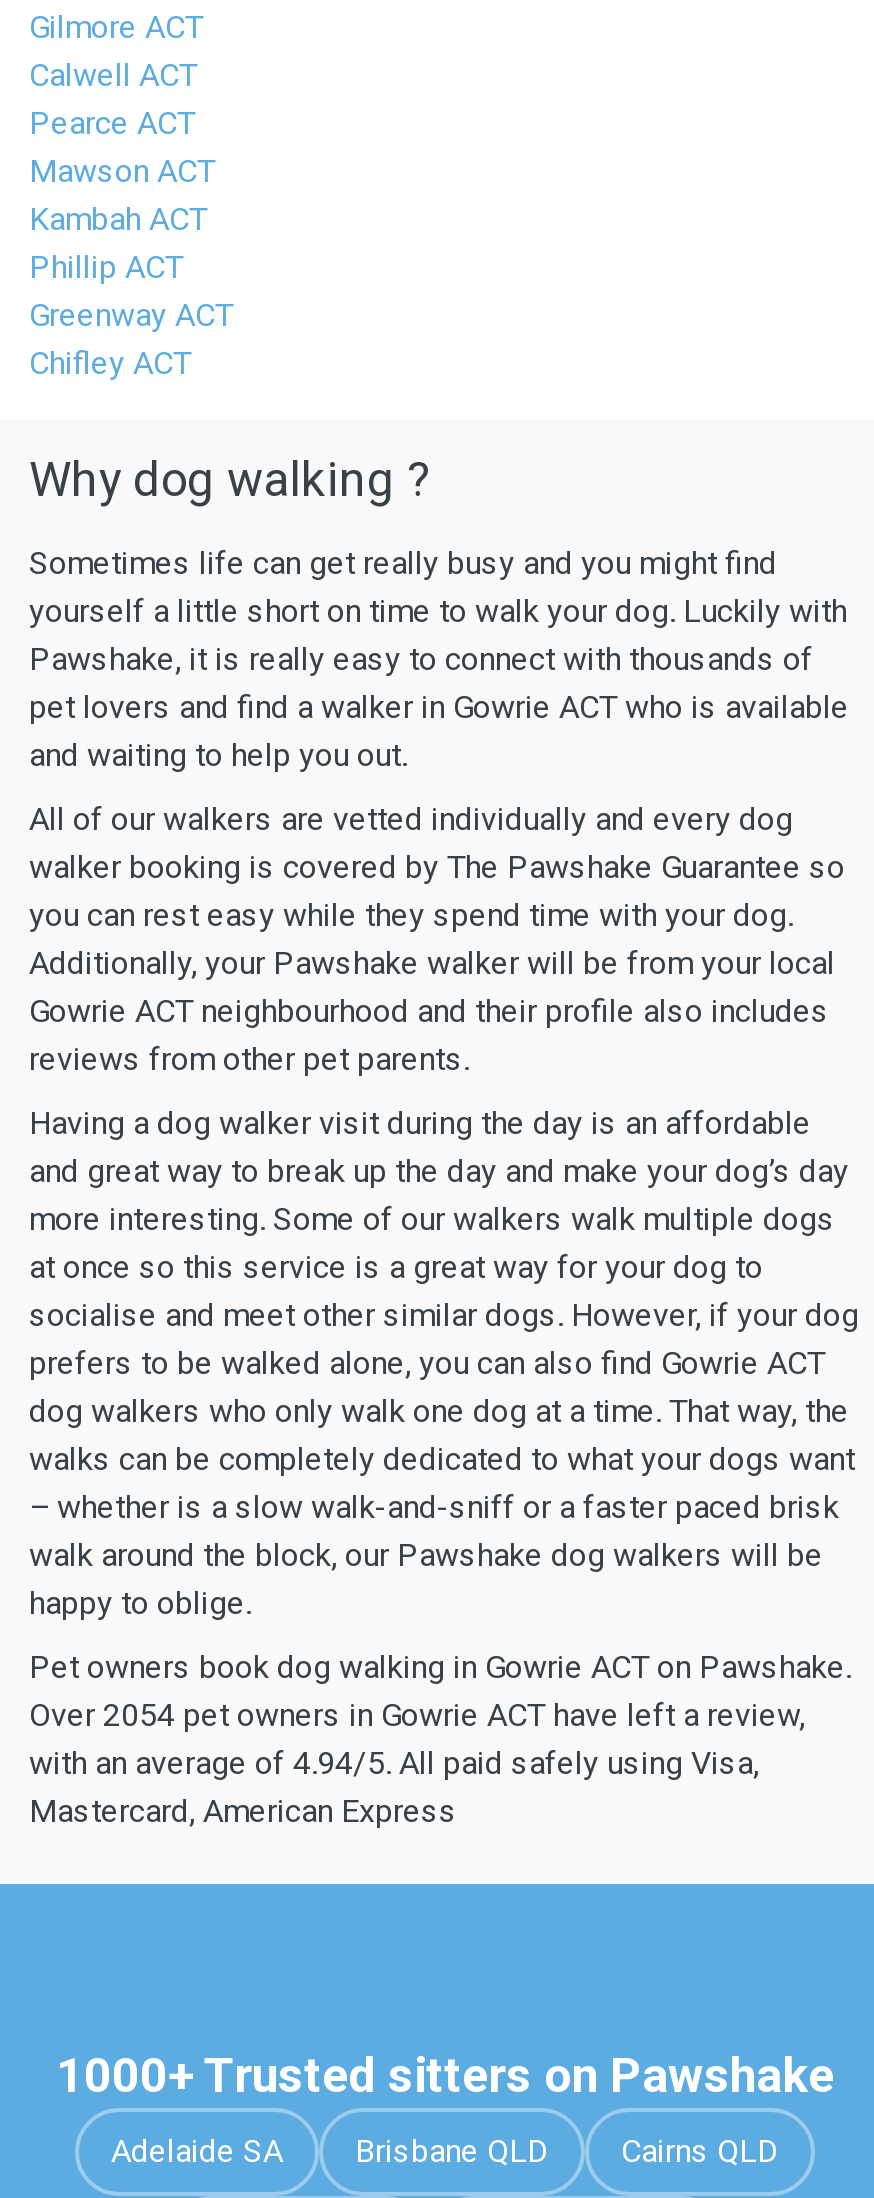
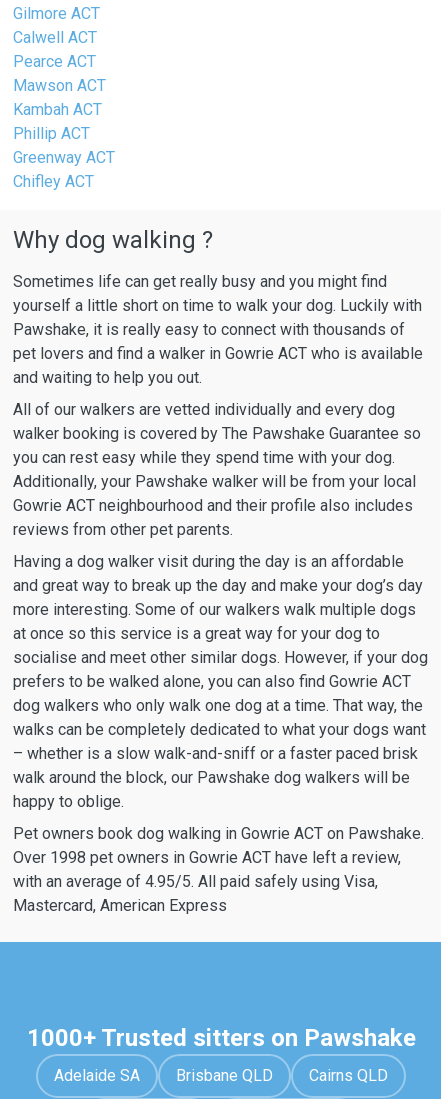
- Over 2054 pet owners in Gowrie ACT have left a review,
+ Over 1998 pet owners in Gowrie ACT have left a review,

- with an average of 4.94/5. All paid safely using Visa,
+ with an average of 4.95/5. All paid safely using Visa,
